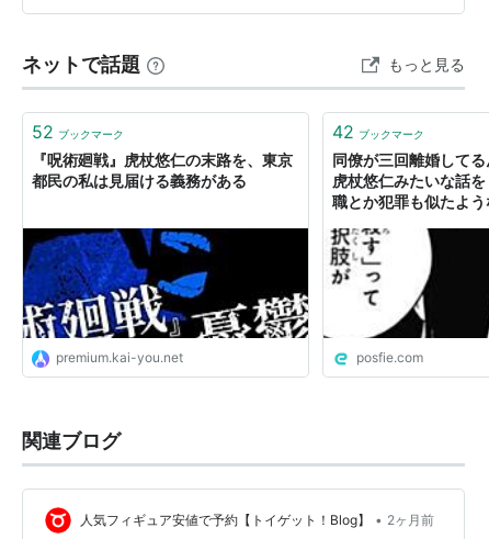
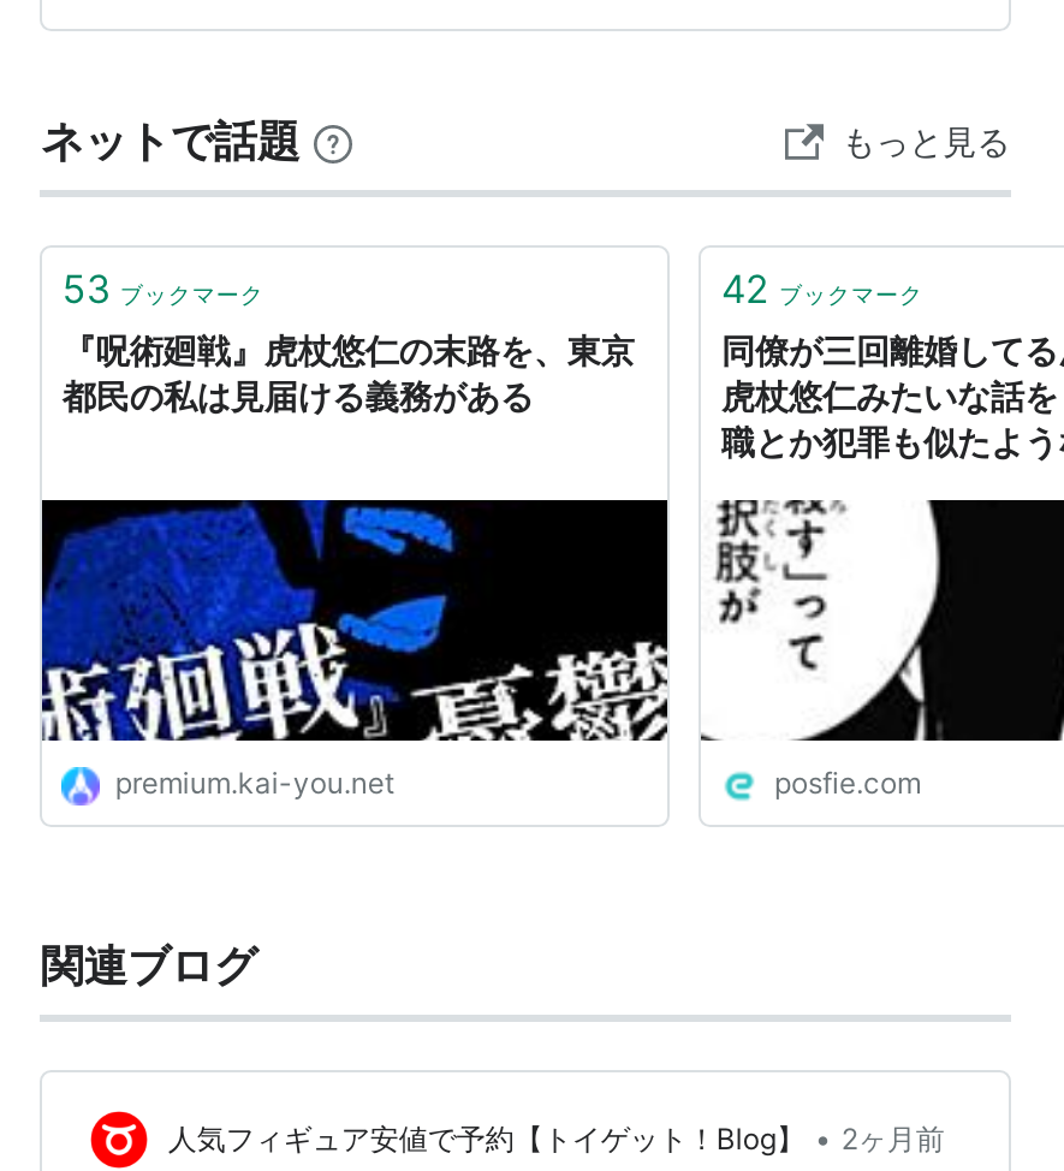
- 52 ブックマーク
+ 53 ブックマーク
